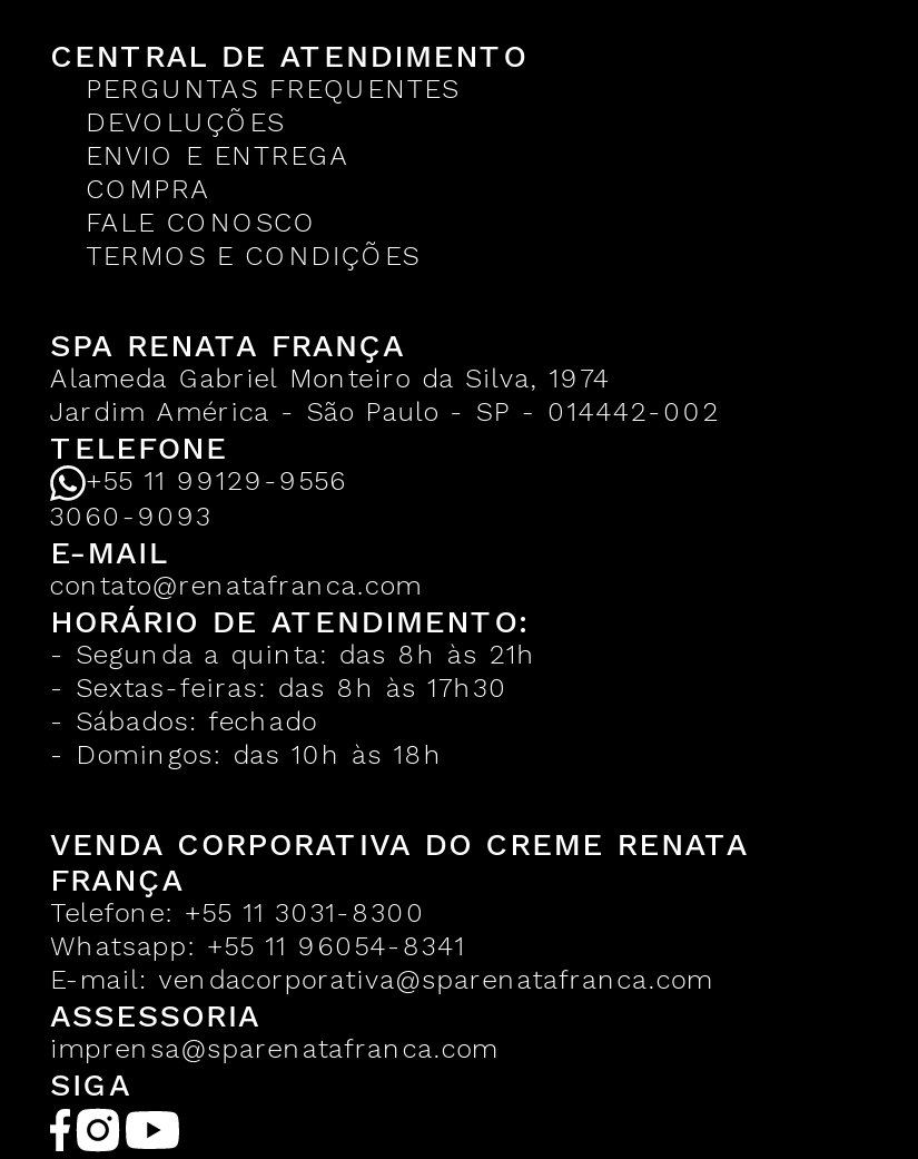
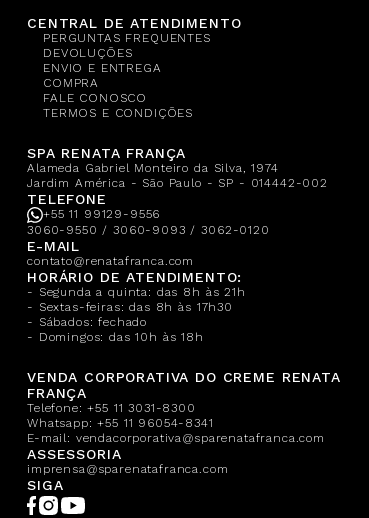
- 3060-9093
+ 3060-9550 / 3060-9093 / 3062-0120
